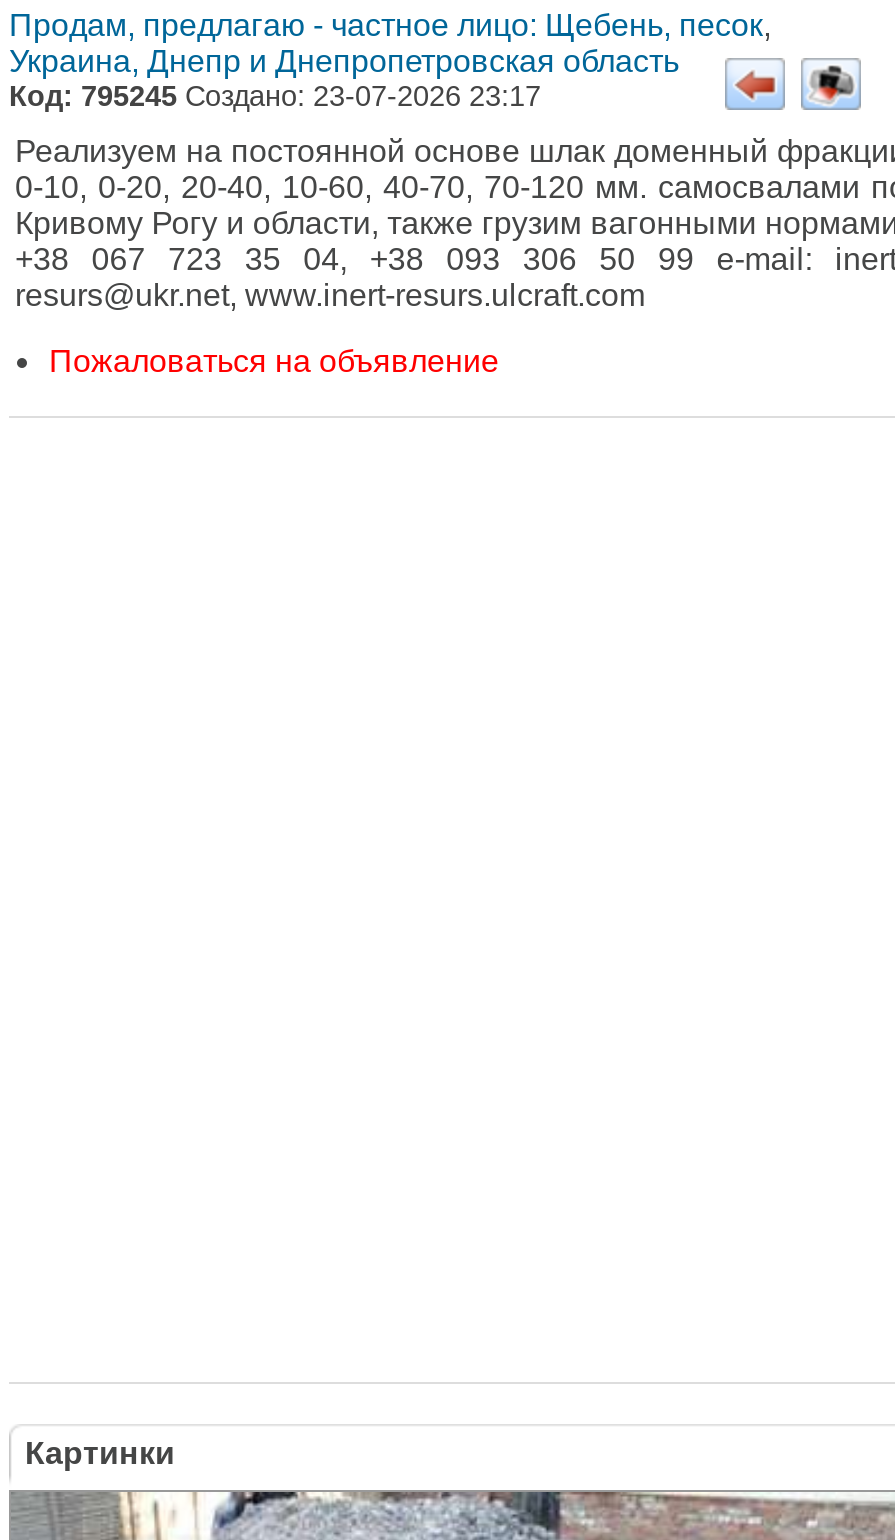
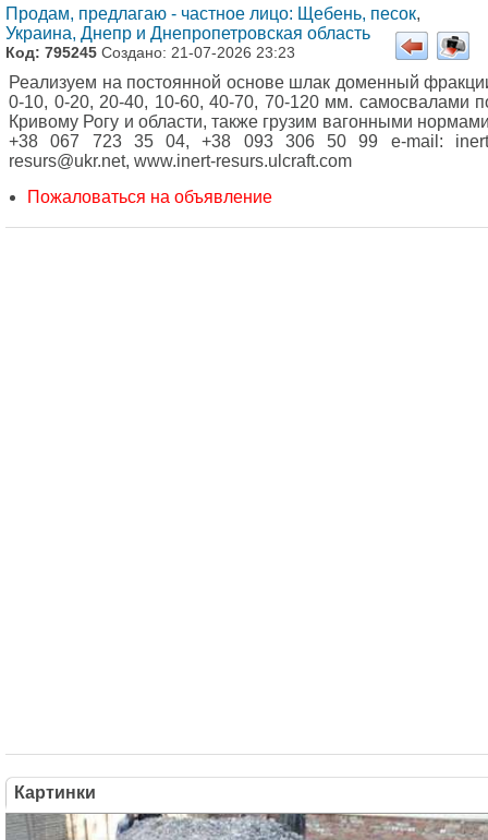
- Код: 795245 Создано: 23-07-2026 23:17
+ Код: 795245 Создано: 21-07-2026 23:23
